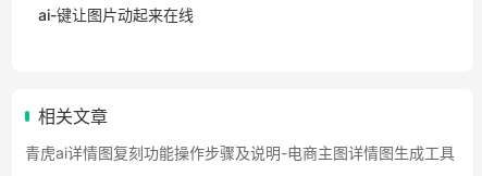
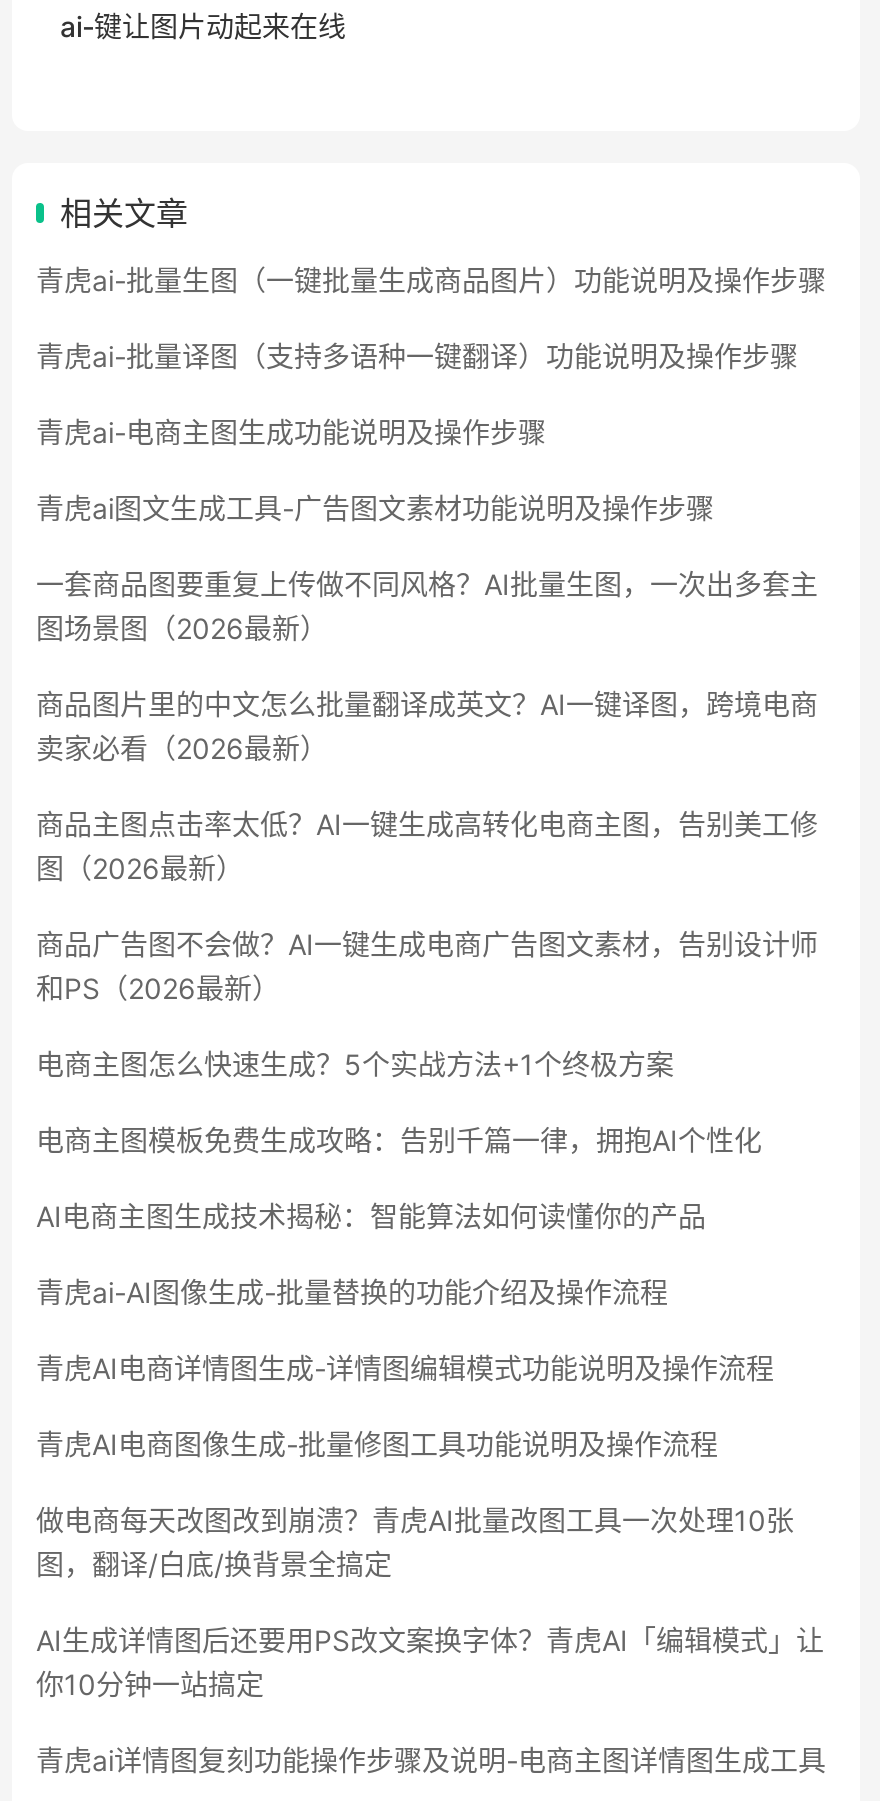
+ 青虎ai-批量生图（一键批量生成商品图片）功能说明及操作步骤
+ 青虎ai-批量译图（支持多语种一键翻译）功能说明及操作步骤
+ 青虎ai-电商主图生成功能说明及操作步骤
+ 青虎ai图文生成工具-广告图文素材功能说明及操作步骤
+ 一套商品图要重复上传做不同风格？AI批量生图，一次出多套主
+ 图场景图（2026最新）
+ 商品图片里的中文怎么批量翻译成英文？AI一键译图，跨境电商
+ 卖家必看（2026最新）
+ 商品主图点击率太低？AI一键生成高转化电商主图，告别美工修
+ 图（2026最新）
+ 商品广告图不会做？AI一键生成电商广告图文素材，告别设计师
+ 和PS（2026最新）
+ 电商主图怎么快速生成？5个实战方法+1个终极方案
+ 电商主图模板免费生成攻略：告别千篇一律，拥抱AI个性化
+ AI电商主图生成技术揭秘：智能算法如何读懂你的产品
+ 青虎ai-AI图像生成-批量替换的功能介绍及操作流程
+ 青虎AI电商详情图生成-详情图编辑模式功能说明及操作流程
+ 青虎AI电商图像生成-批量修图工具功能说明及操作流程
+ 做电商每天改图改到崩溃？青虎AI批量改图工具一次处理10张
+ 图，翻译/白底/换背景全搞定
+ AI生成详情图后还要用PS改文案换字体？青虎AI「编辑模式」让
+ 你10分钟一站搞定
